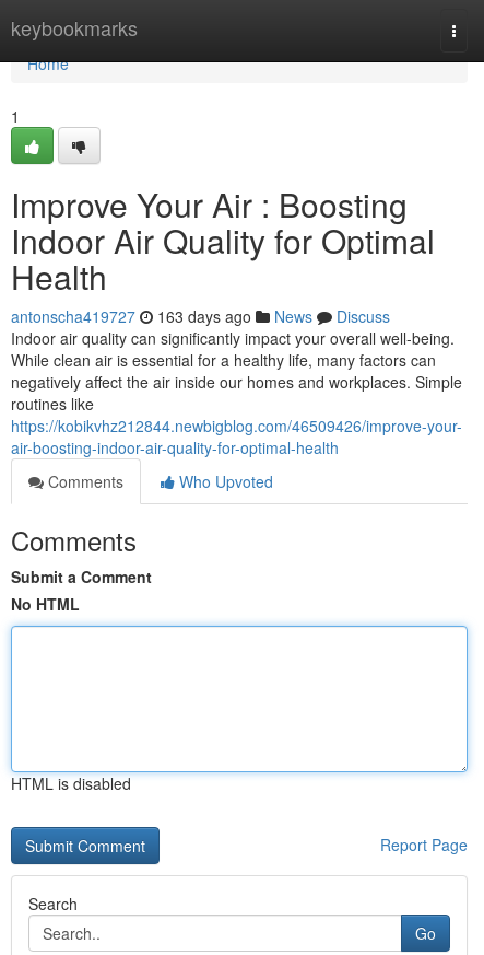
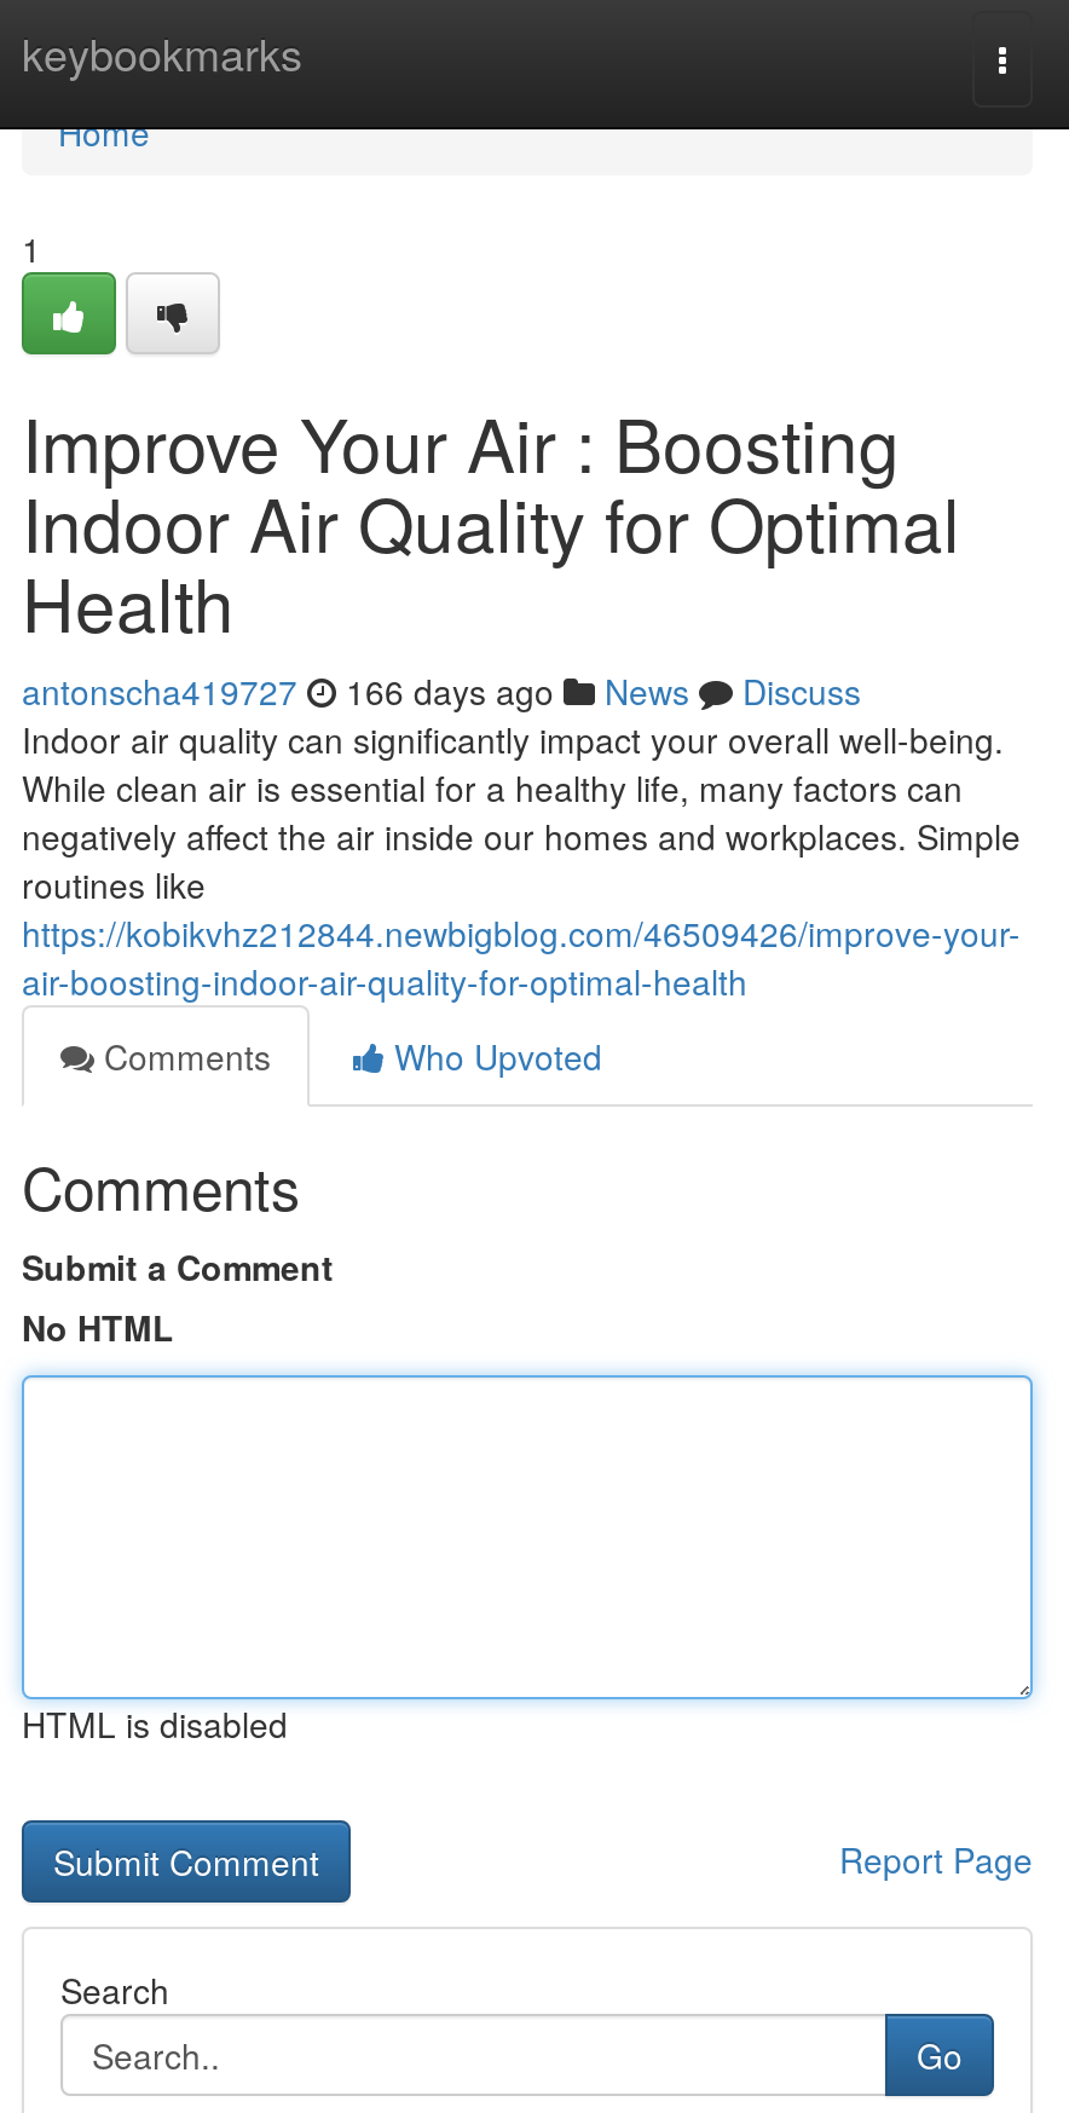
- antonscha419727 163 days ago News Discuss
+ antonscha419727 166 days ago News Discuss
